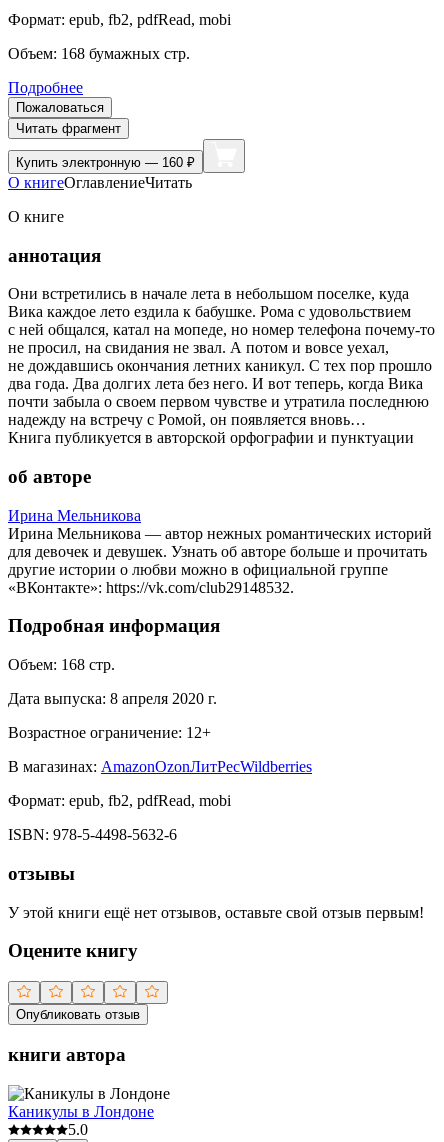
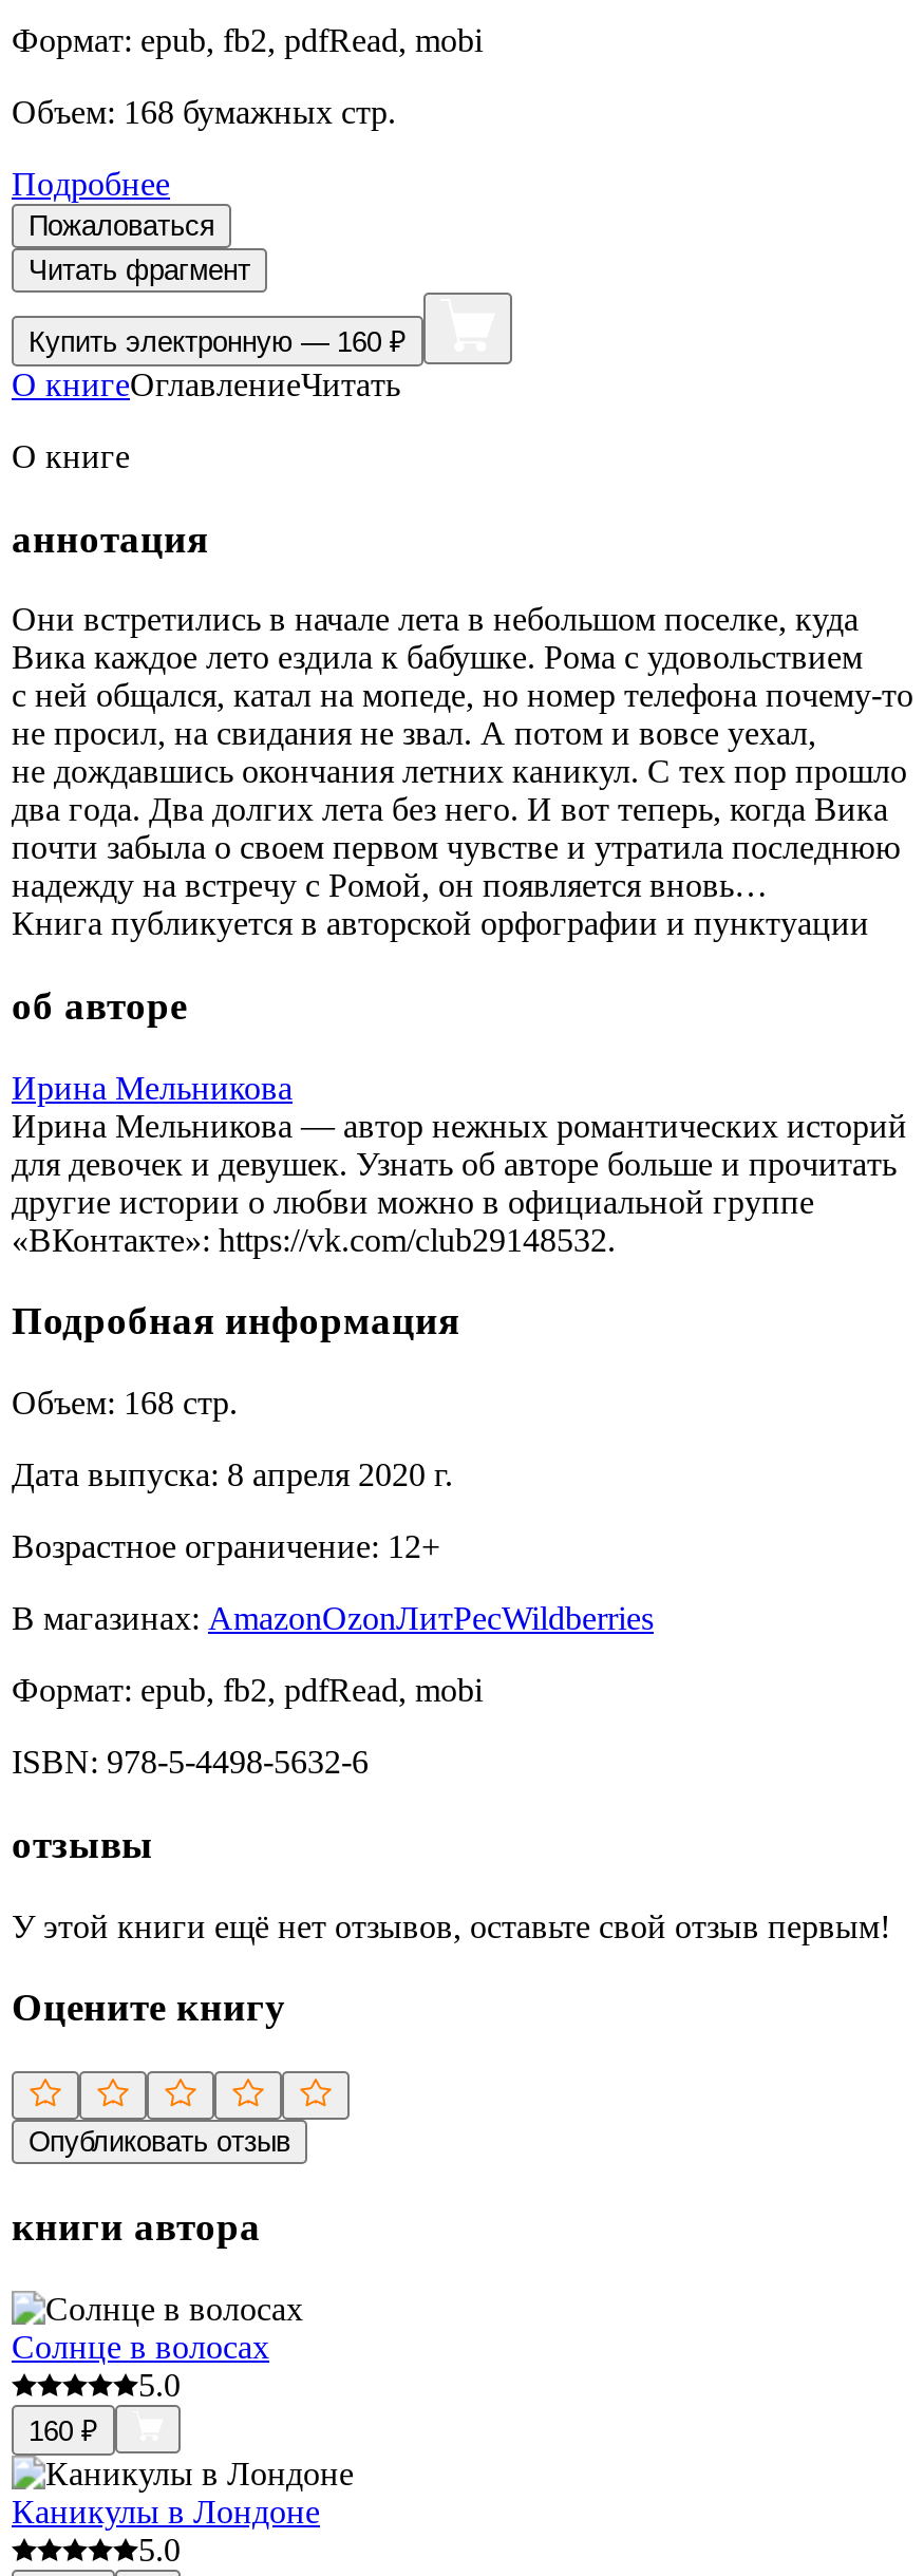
+ Солнце в волосах
+ 5.0
+ 160 ₽
